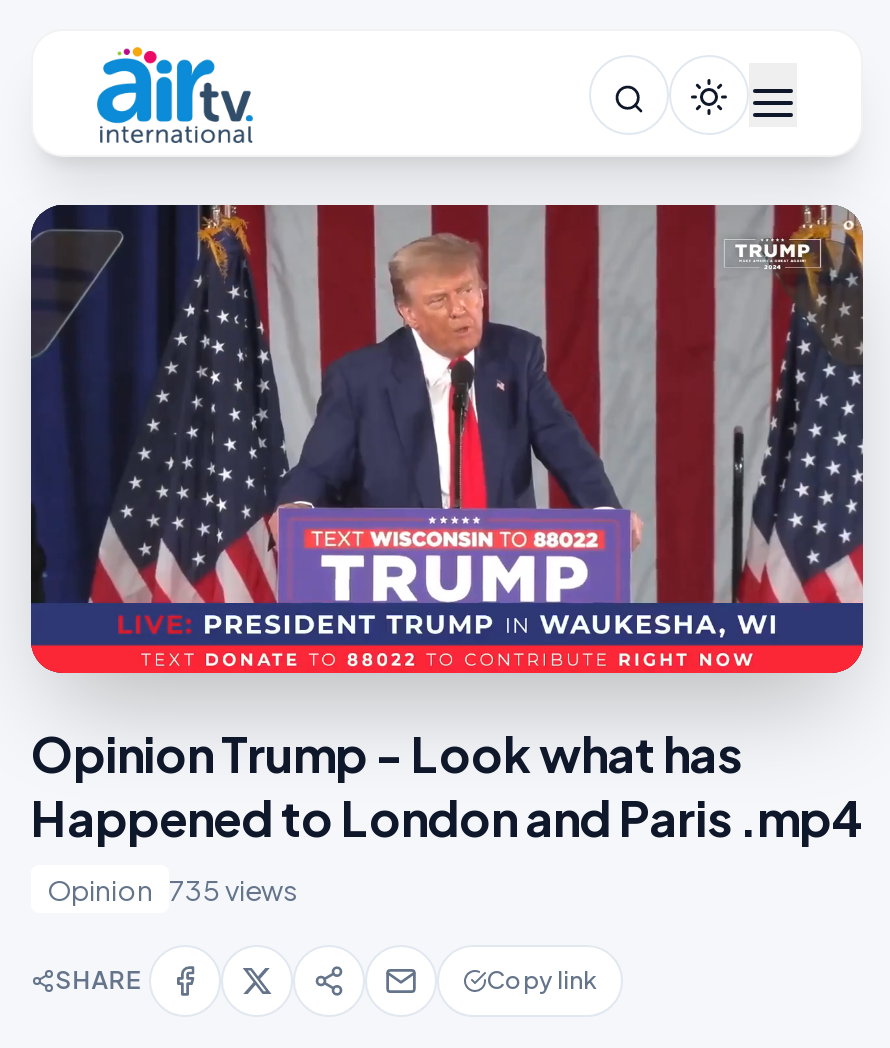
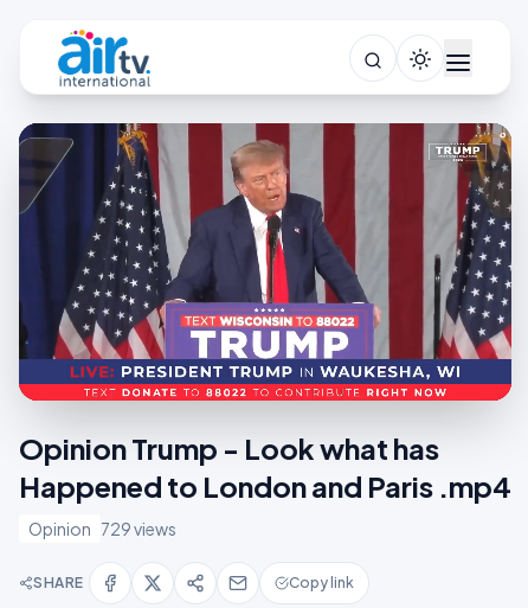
- Opinion 735 views
+ Opinion 729 views
